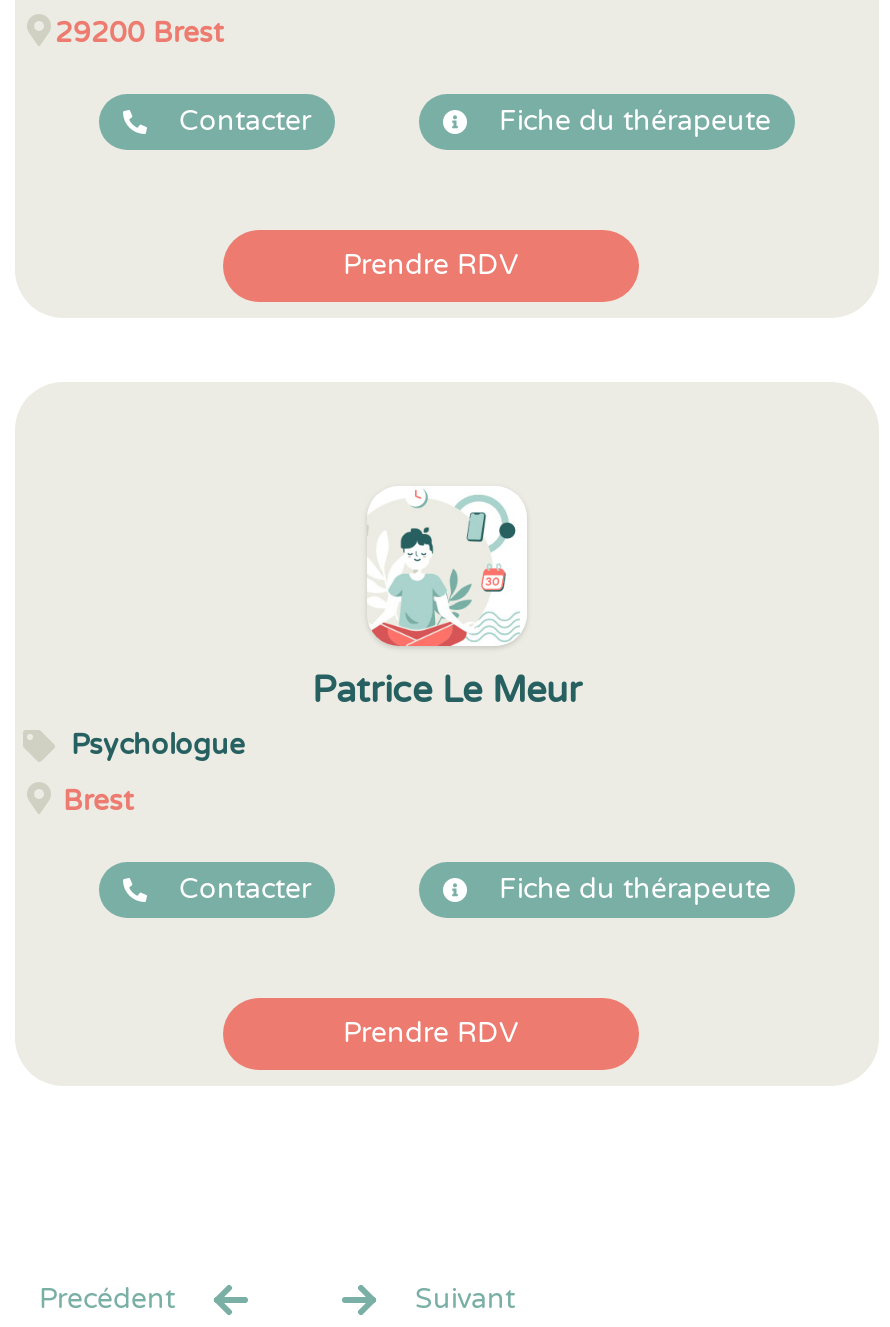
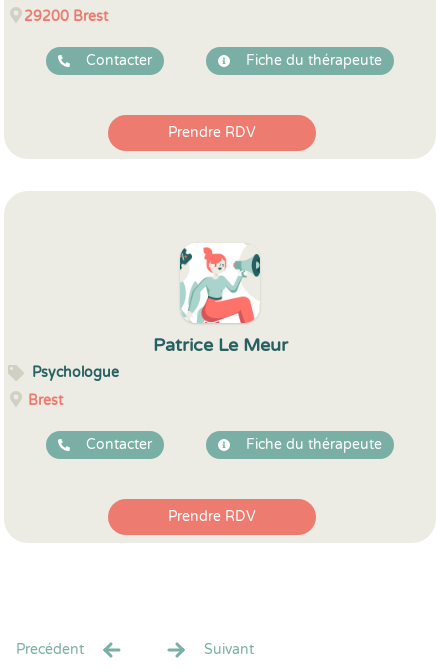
- [image]
+ [image]
